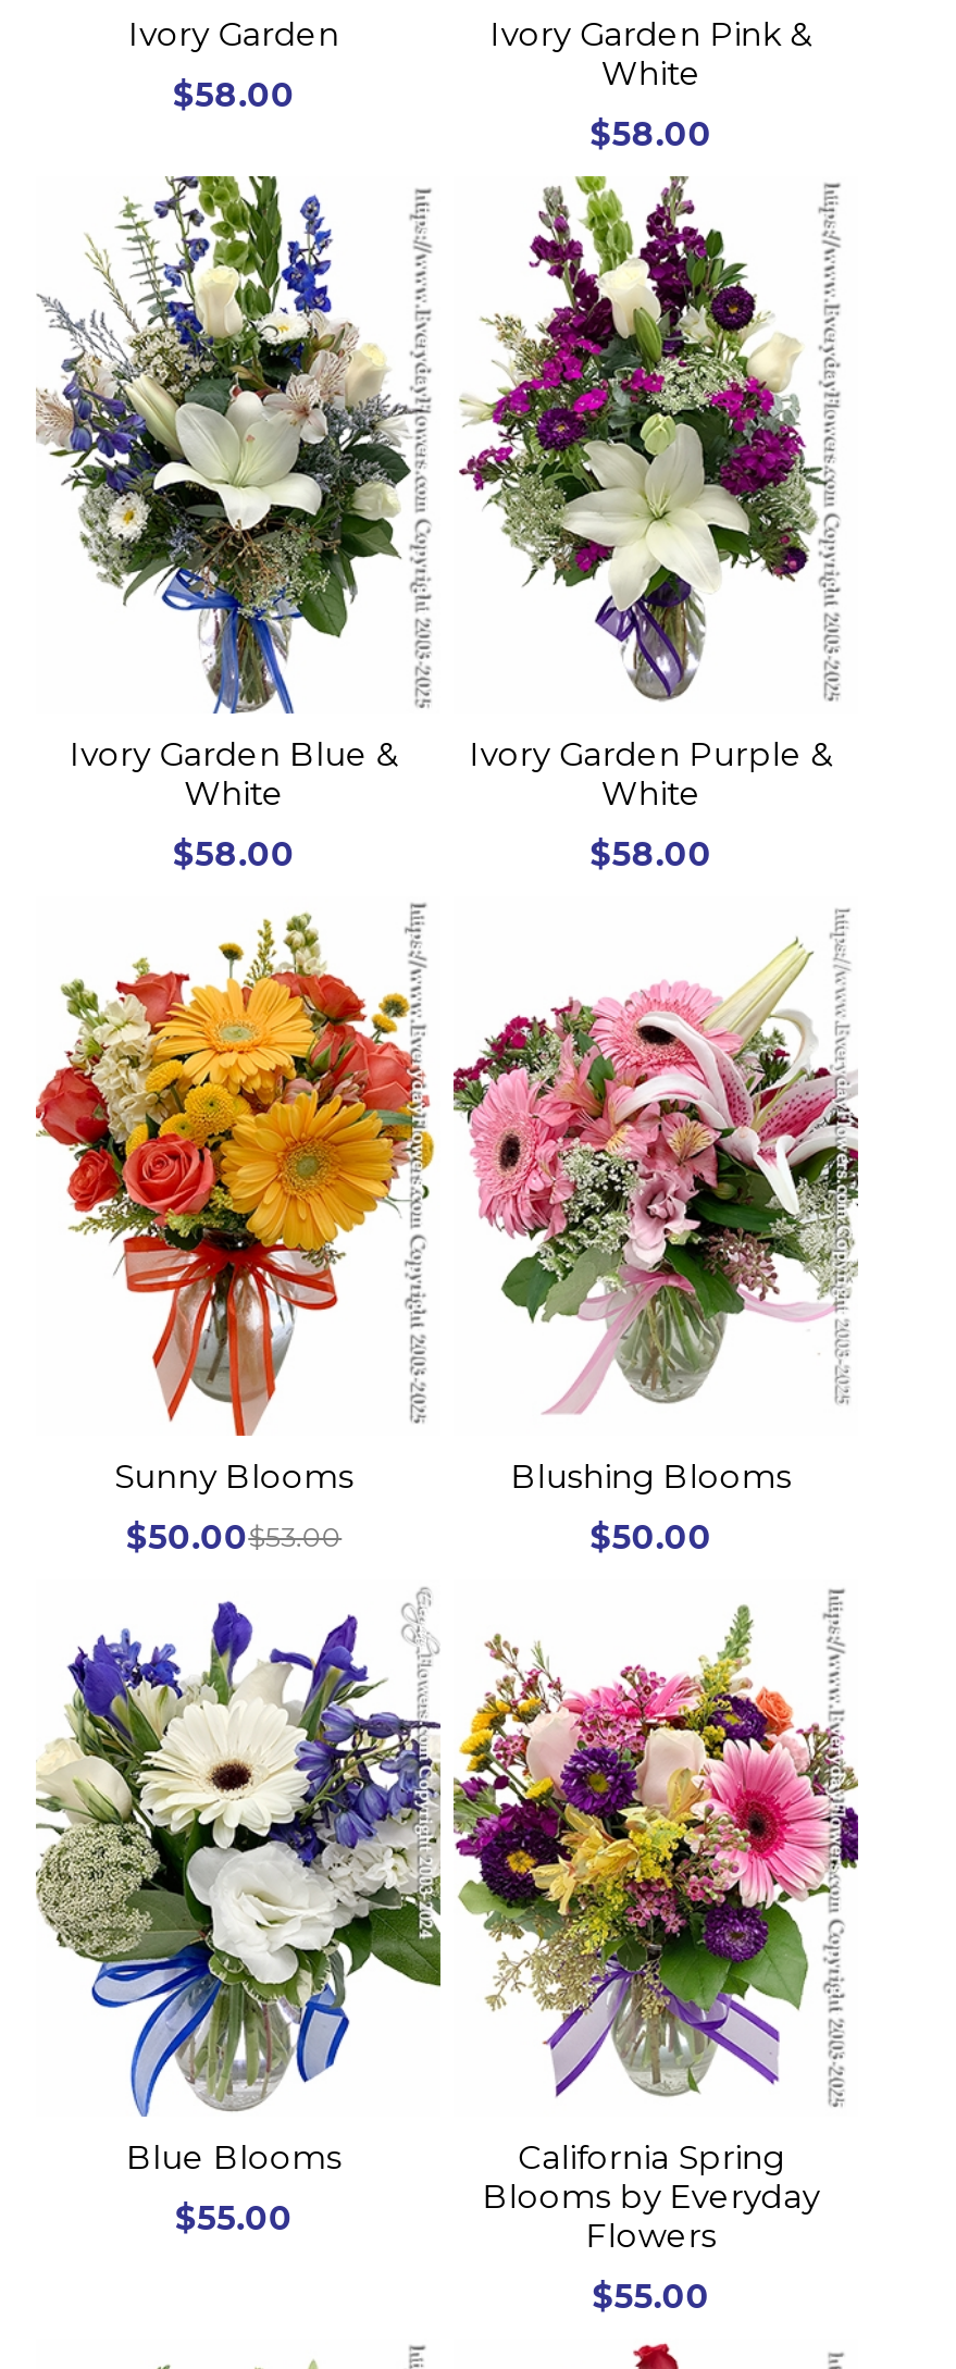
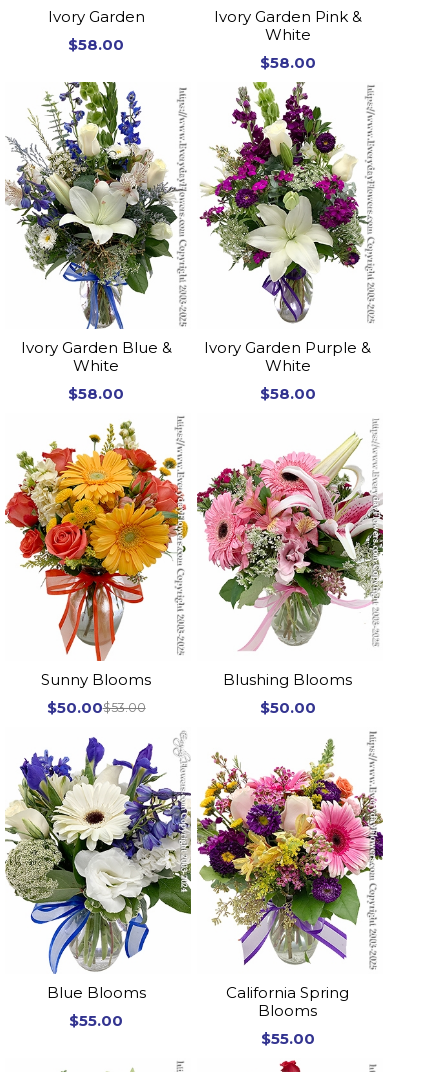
- Blooms by Everyday
- Flowers
+ Blooms
